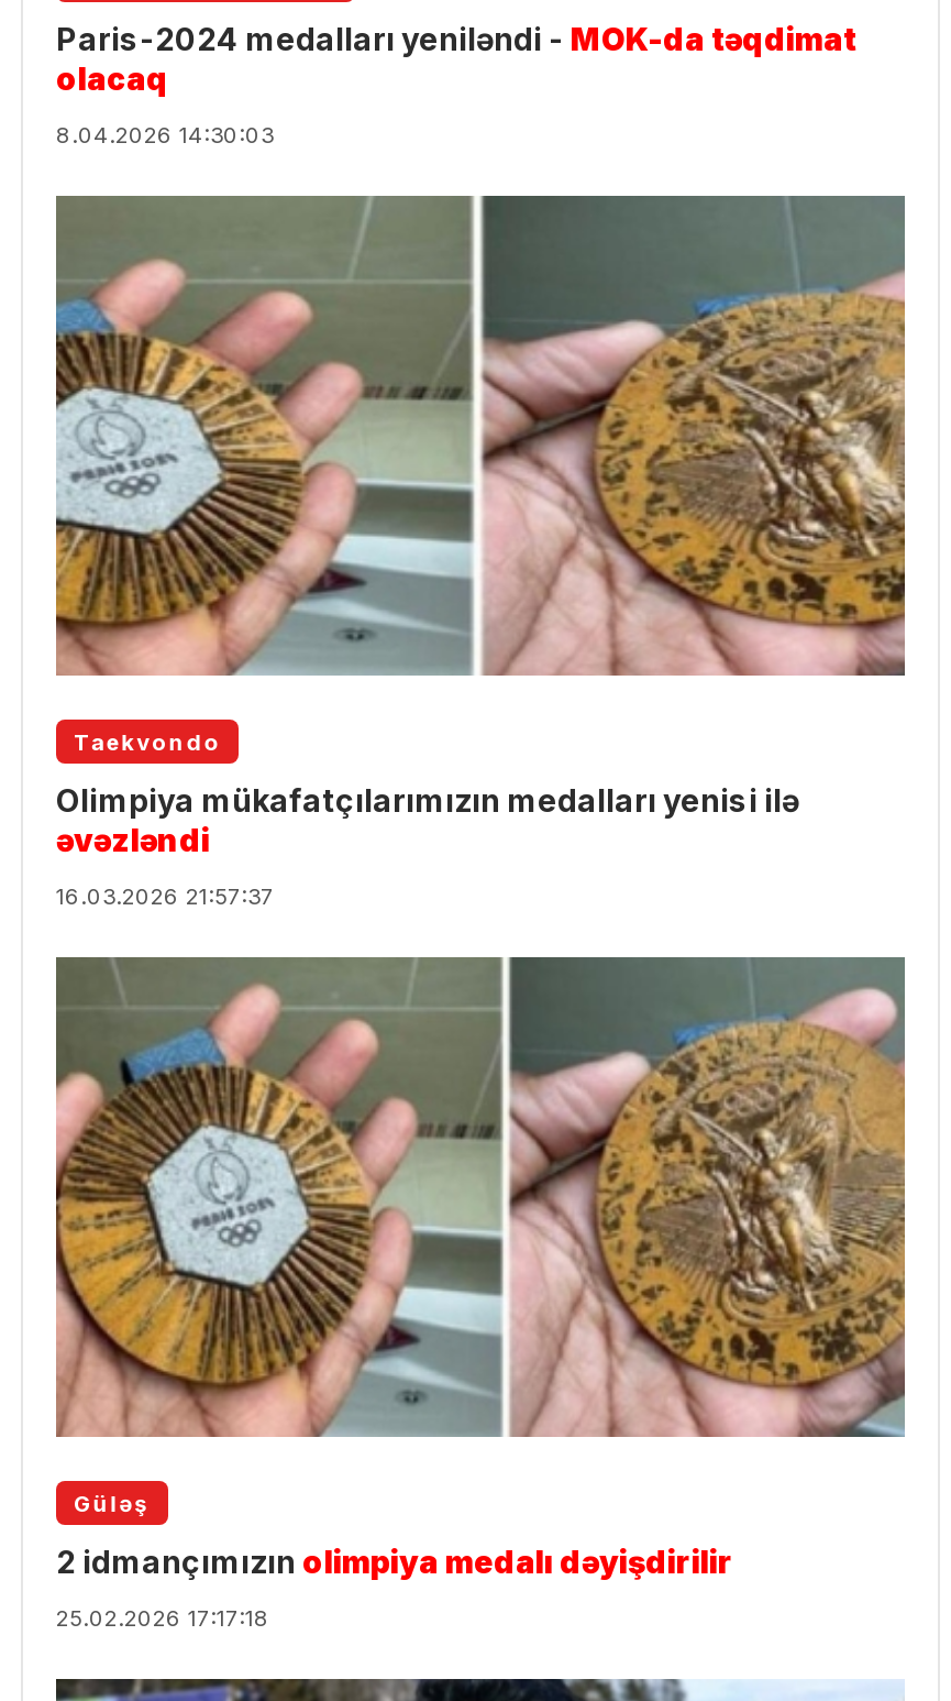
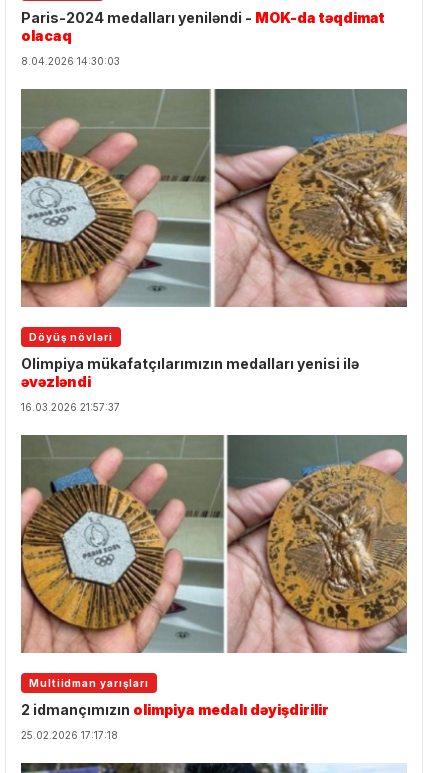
- Taekvondo
+ Döyüş növləri

- Güləş
+ Multiidman yarışları
